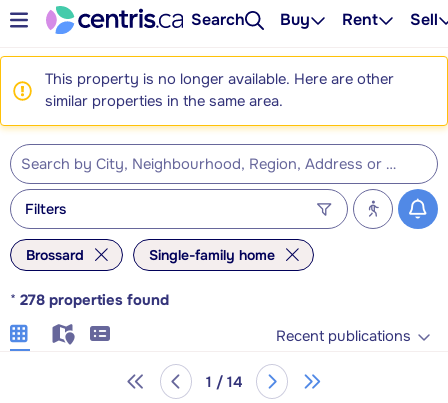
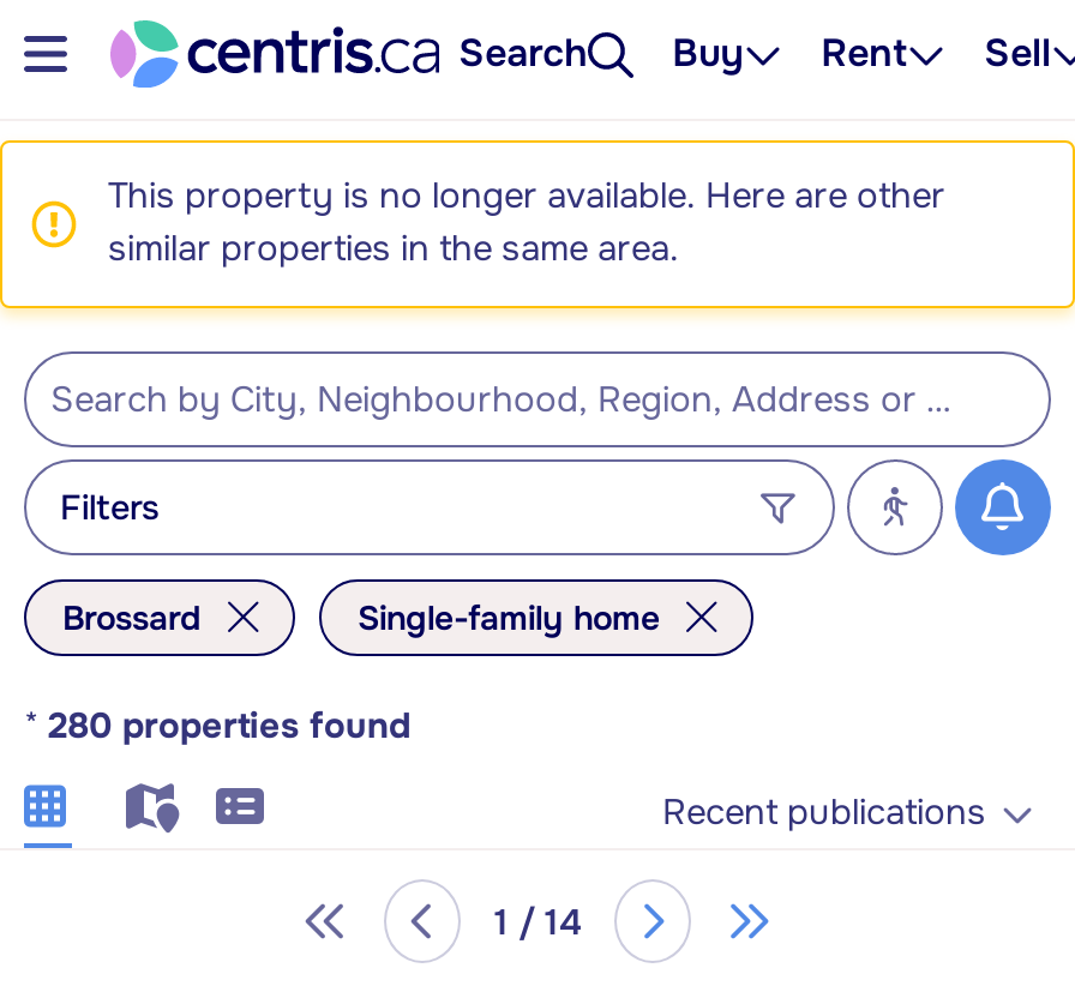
- * 278 properties found
+ * 280 properties found
